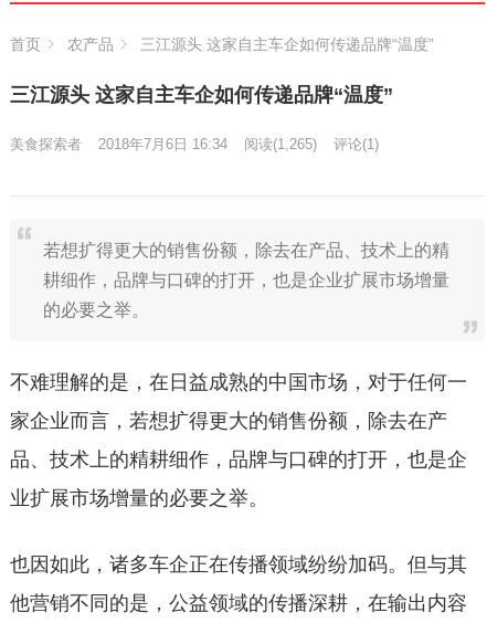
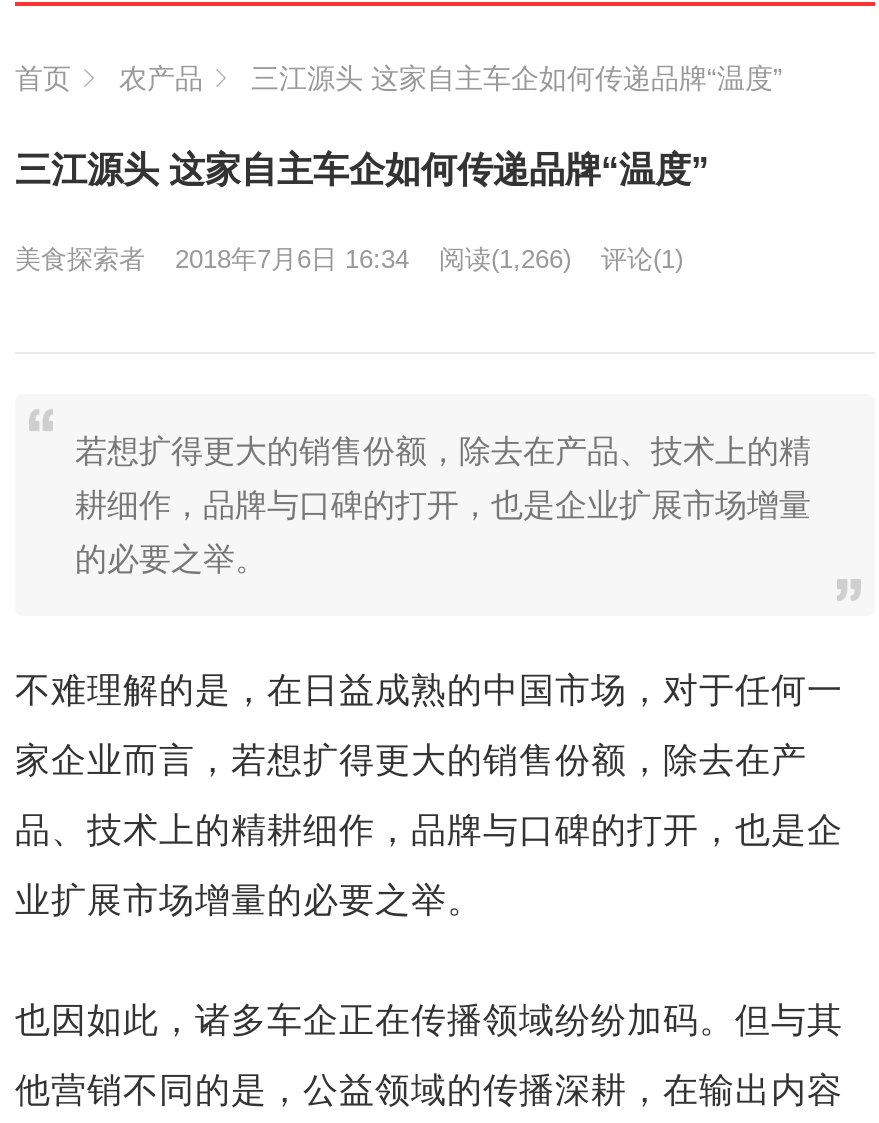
- 美食探索者 2018年7月6日 16:34 阅读(1,265) 评论(1)
+ 美食探索者 2018年7月6日 16:34 阅读(1,266) 评论(1)
